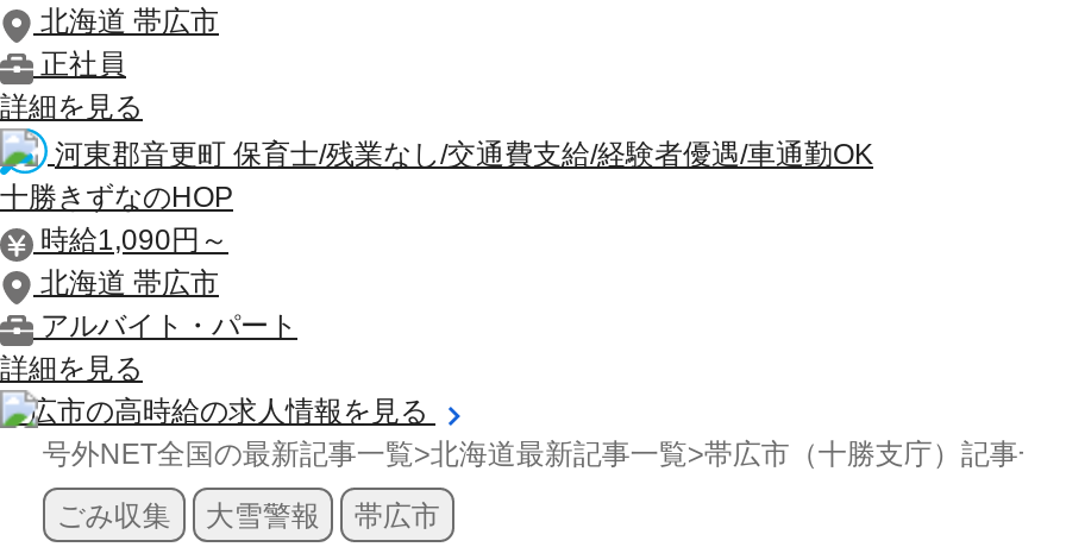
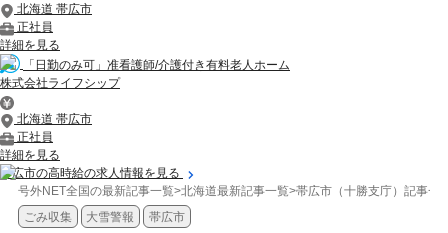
- 河東郡音更町 保育士/残業なし/交通費支給/経験者優遇/車通勤OK
- 十勝きずなのHOP
- 時給1,090円～
+ 「日勤のみ可」准看護師/介護付き有料老人ホーム
+ 株式会社ライフシップ

- アルバイト・パート
+ 正社員
